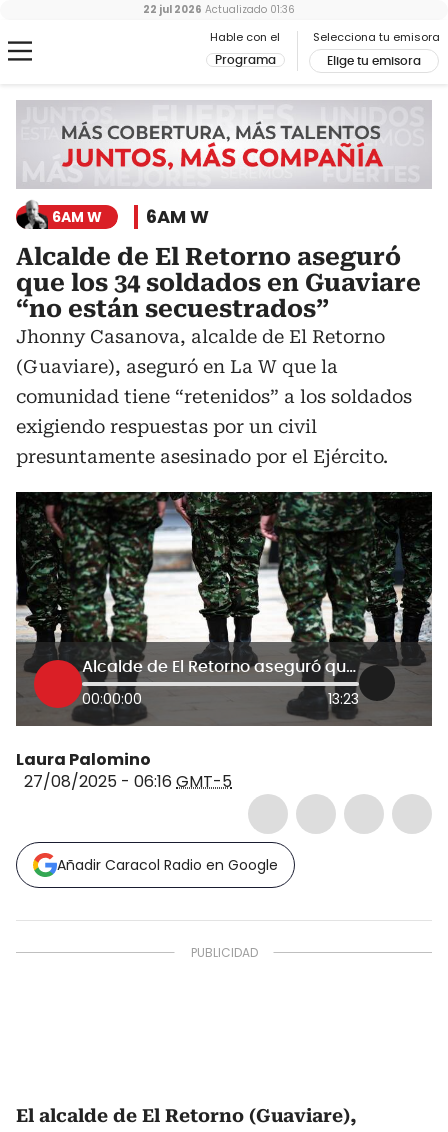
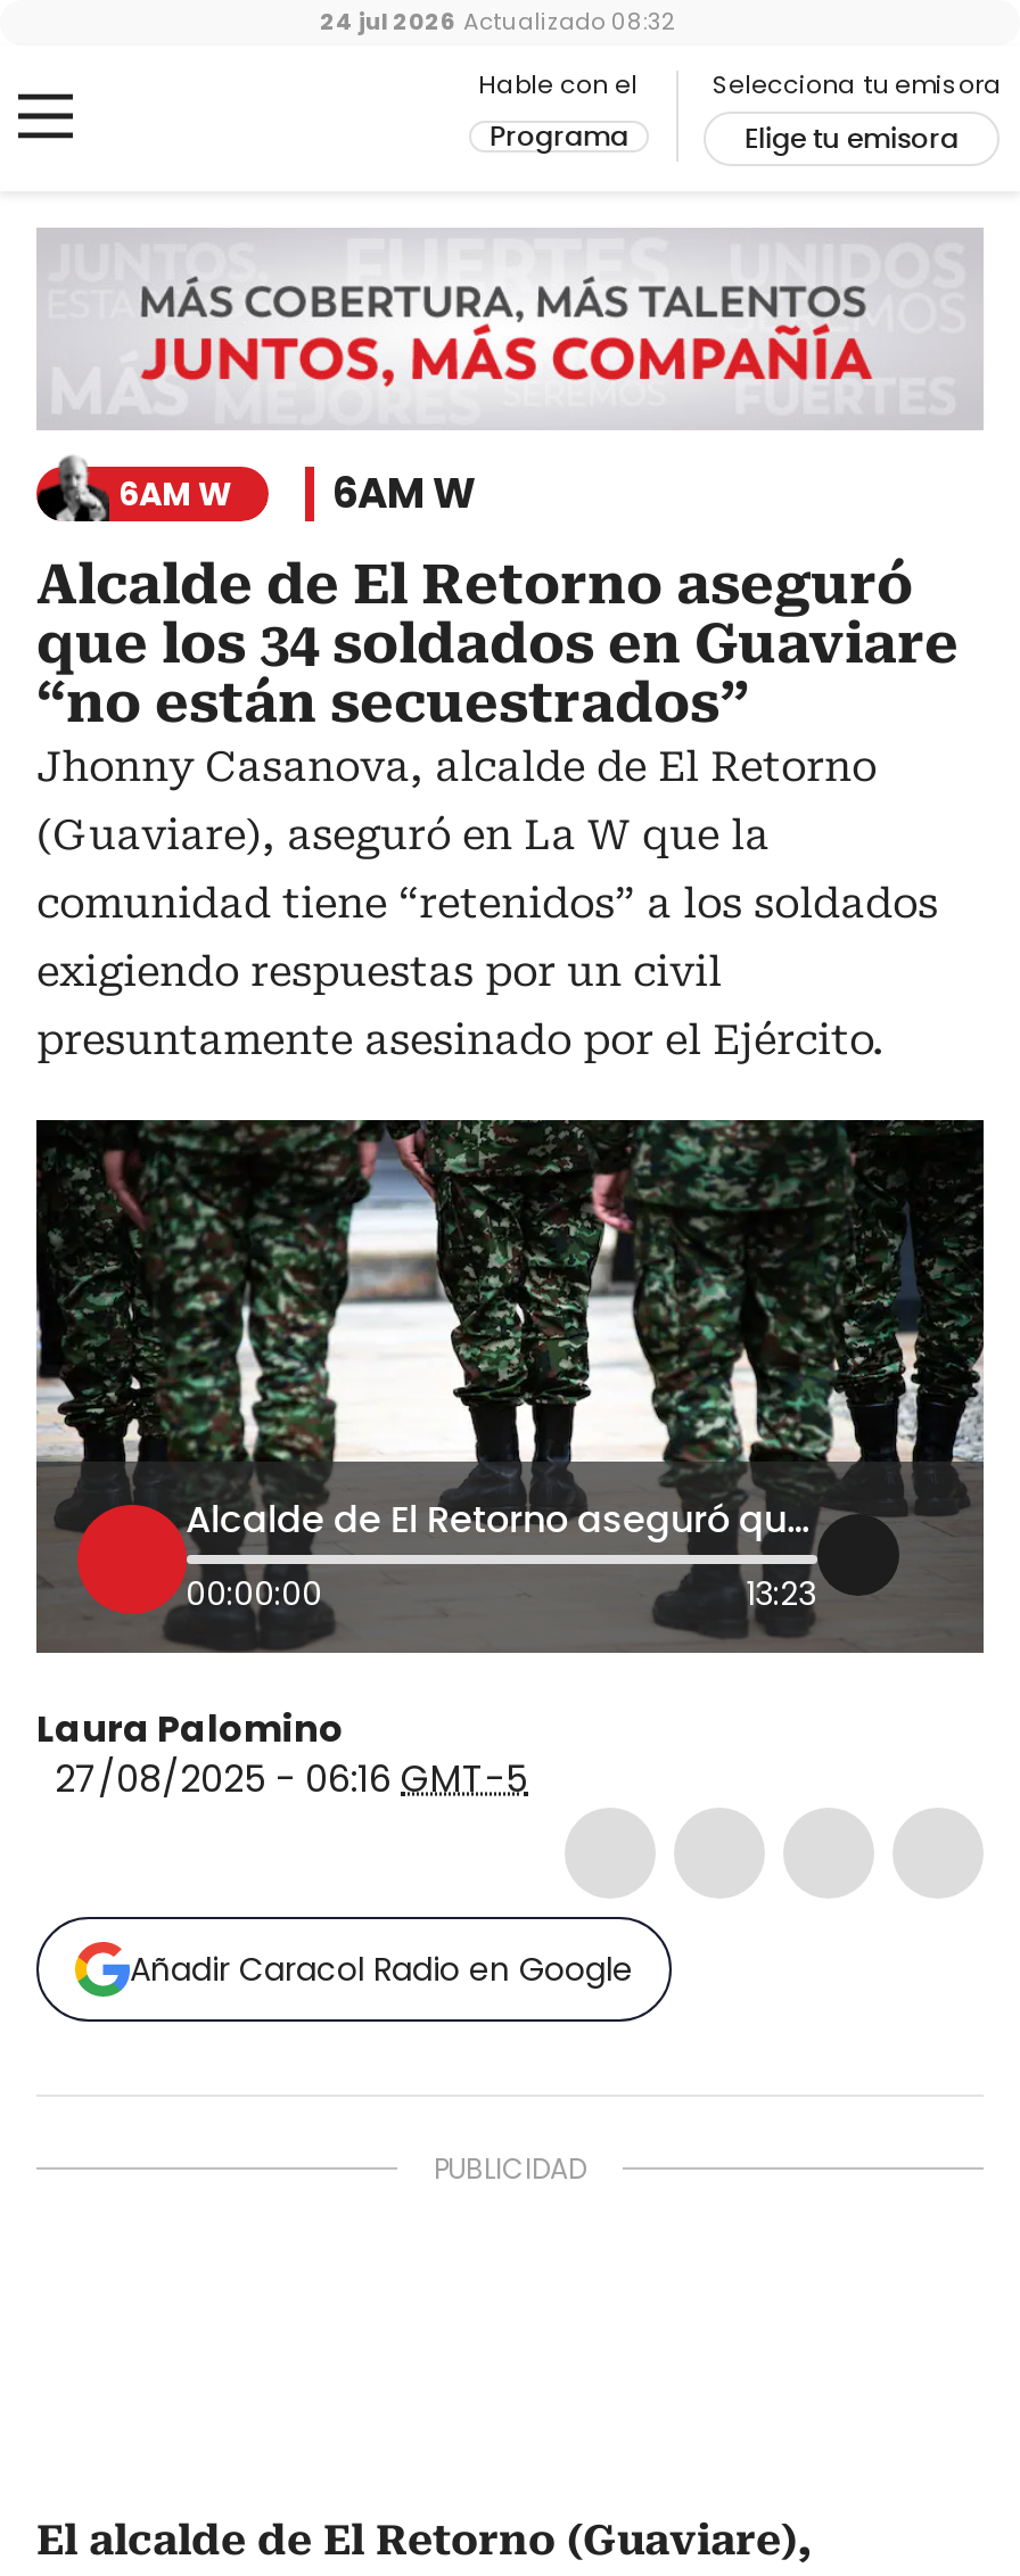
- 22 jul 2026 Actualizado 01:36
+ 24 jul 2026 Actualizado 08:32
